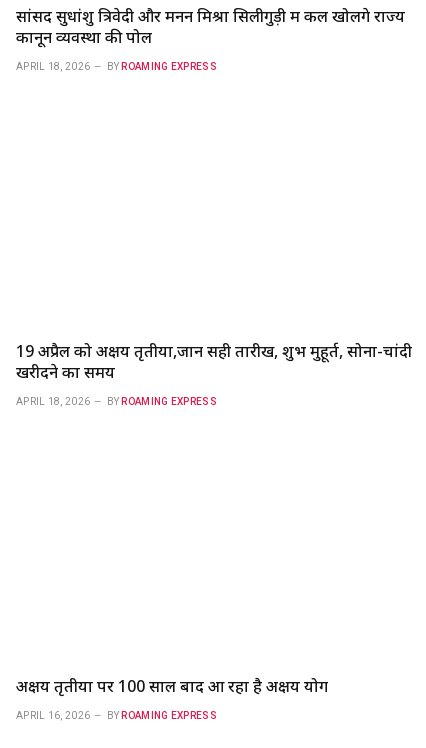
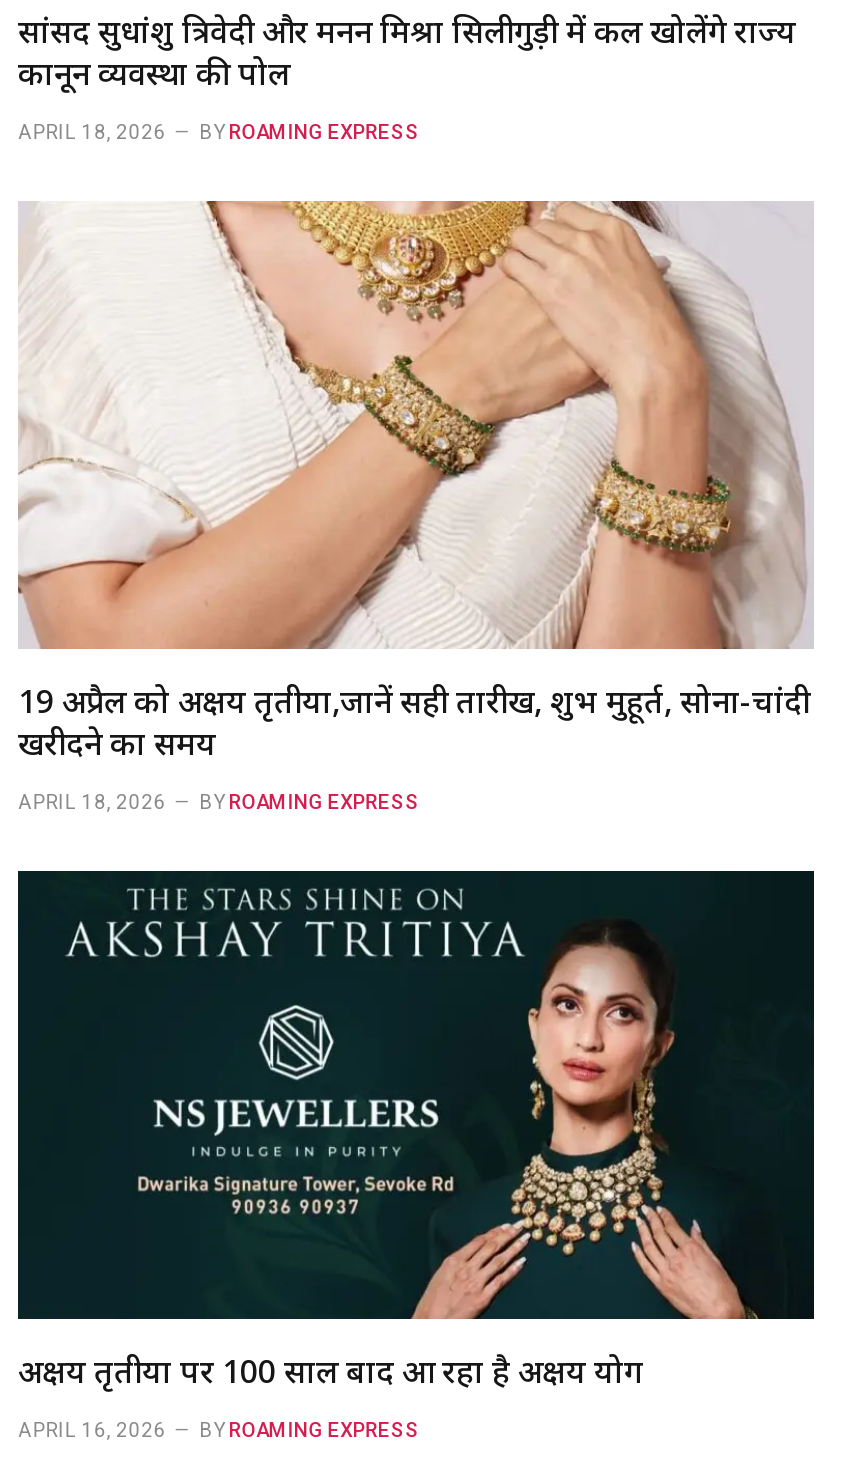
+ [image]

+ [image]
